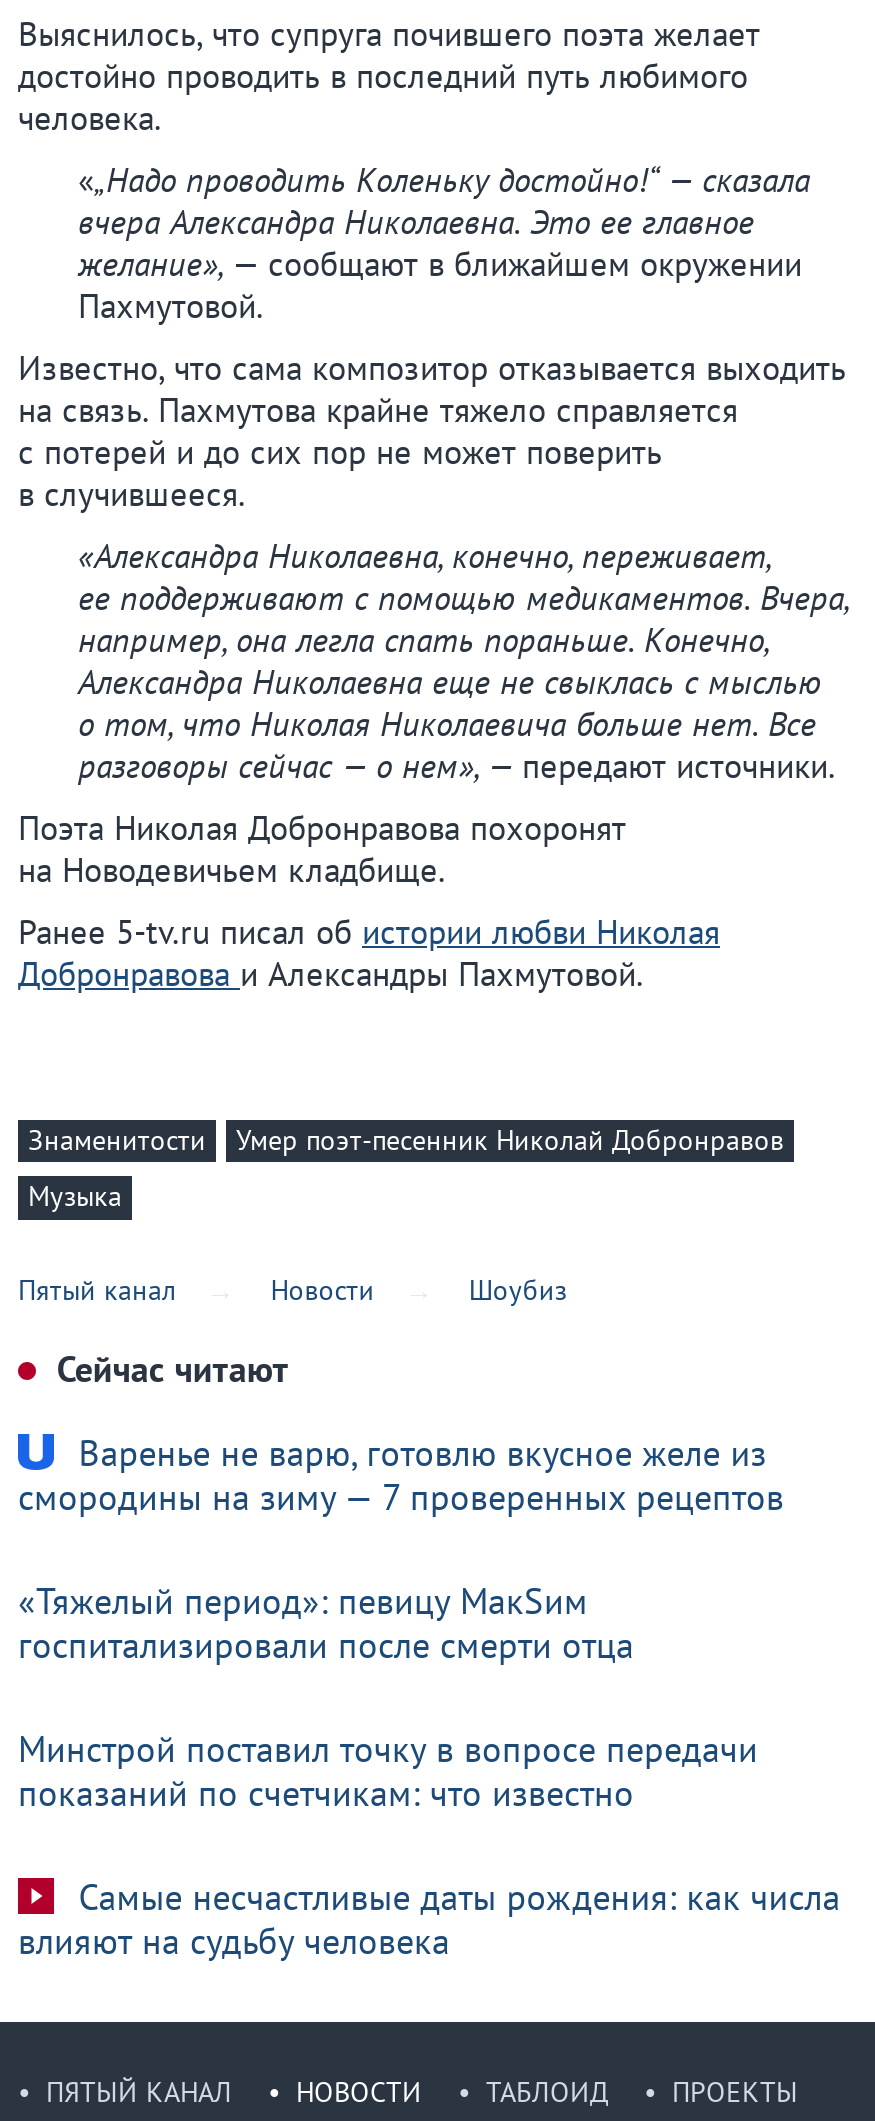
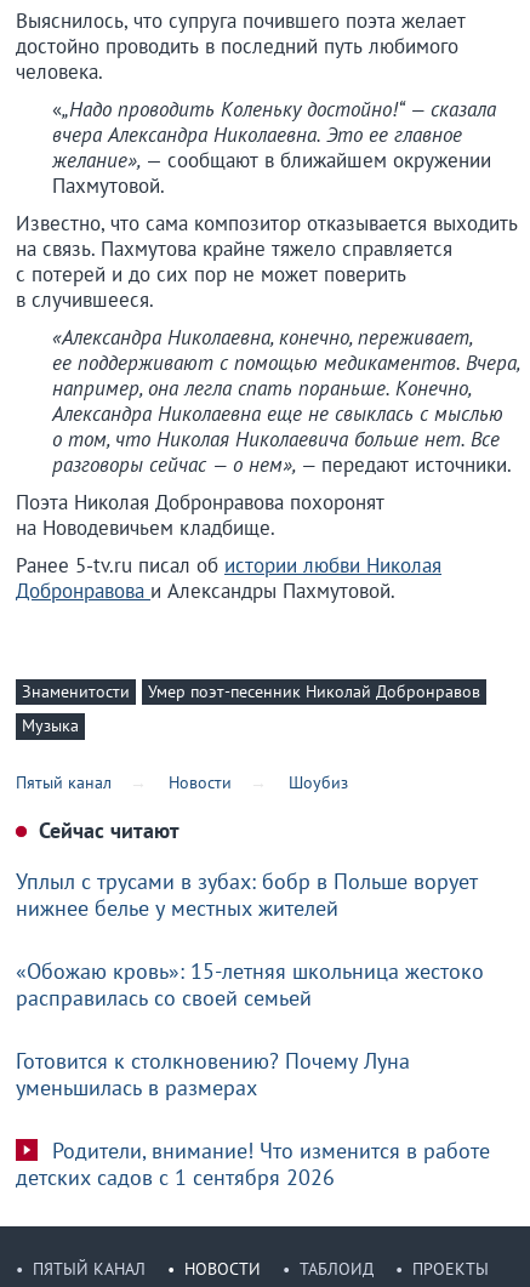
- Варенье не варю, готовлю вкусное желе из
- смородины на зиму — 7 проверенных рецептов
+ Уплыл с трусами в зубах: бобр в Польше ворует
+ нижнее белье у местных жителей

- «Тяжелый период»: певицу МакSим
- госпитализировали после смерти отца
+ «Обожаю кровь»: 15-летняя школьница жестоко
+ расправилась со своей семьей

- Минстрой поставил точку в вопросе передачи
- показаний по счетчикам: что известно
+ Готовится к столкновению? Почему Луна
+ уменьшилась в размерах

- Самые несчастливые даты рождения: как числа
- влияют на судьбу человека
+ Родители, внимание! Что изменится в работе
+ детских садов с 1 сентября 2026
